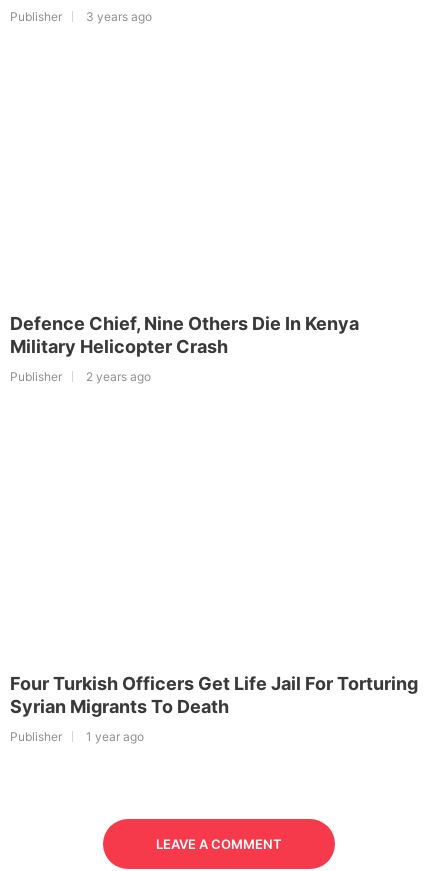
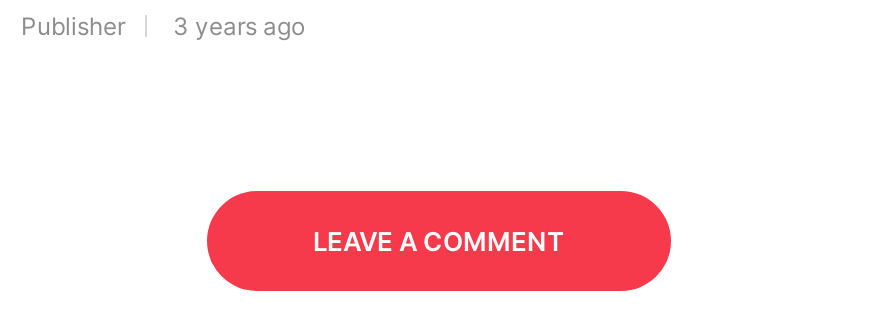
- Defence Chief, Nine Others Die In Kenya
- Military Helicopter Crash
- Publisher
- 2 years ago

- Four Turkish Officers Get Life Jail For Torturing
- Syrian Migrants To Death
- Publisher
- 1 year ago
